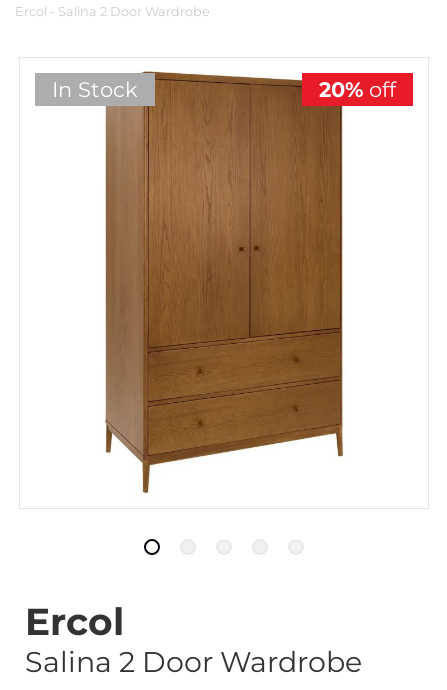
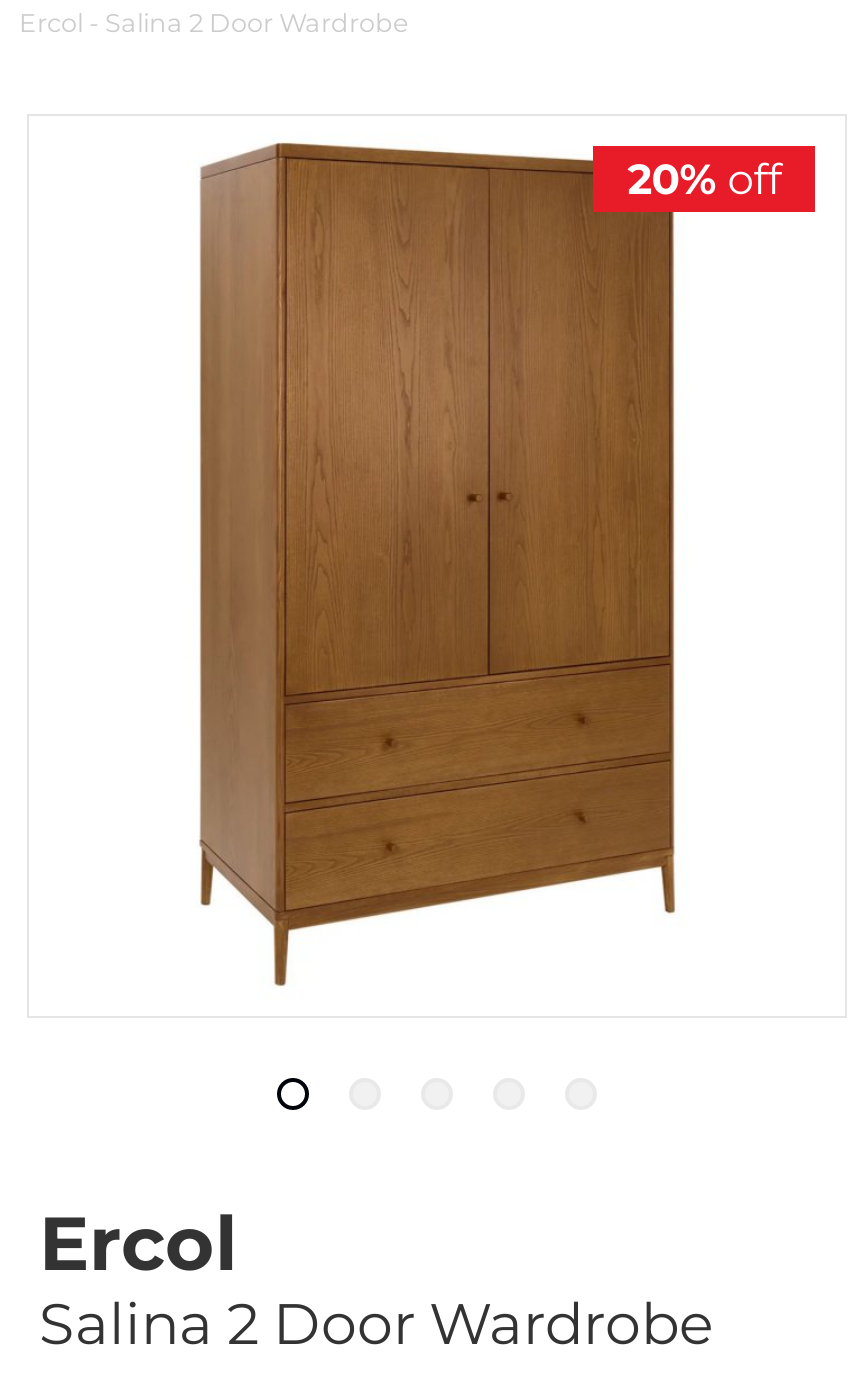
- In Stock
